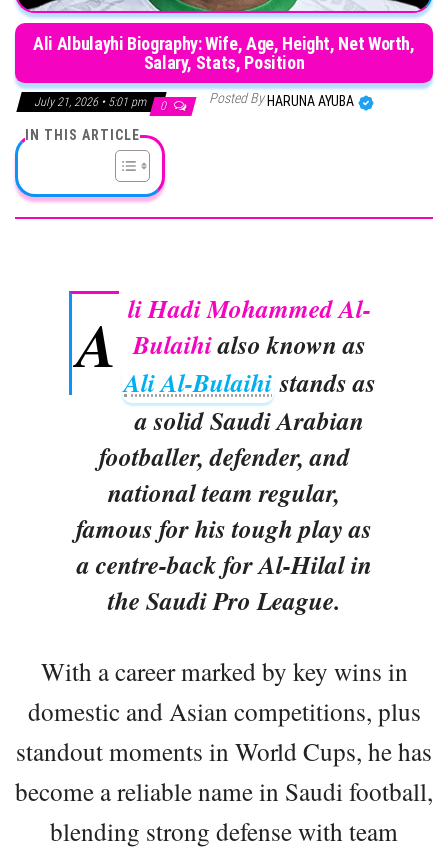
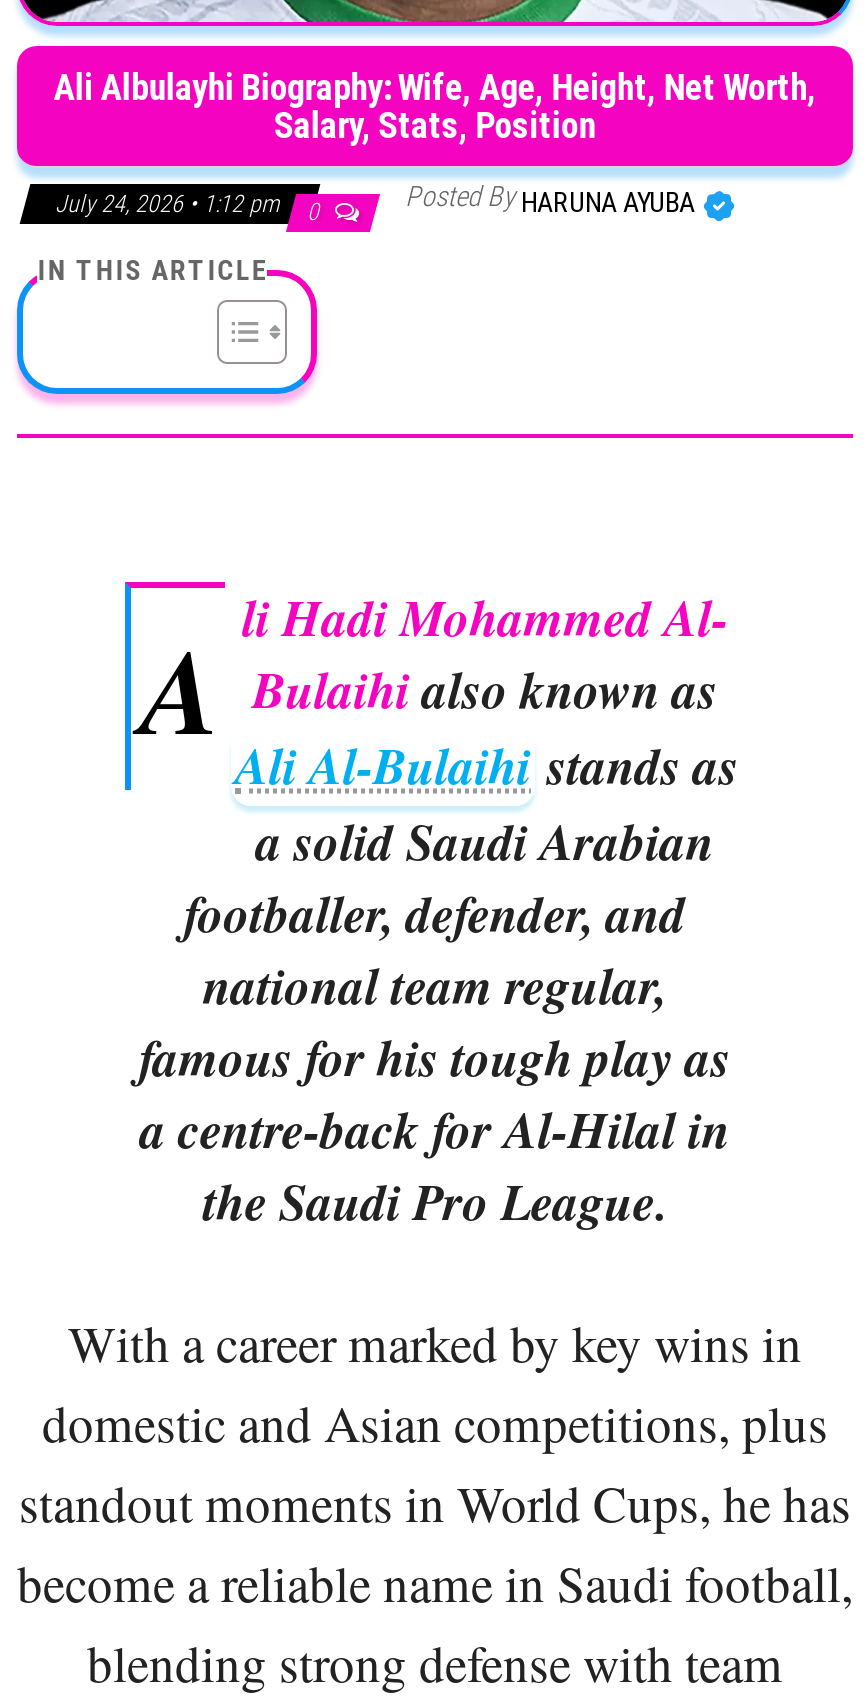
- July 21, 2026 • 5:01 pm 0
+ July 24, 2026 • 1:12 pm 0
